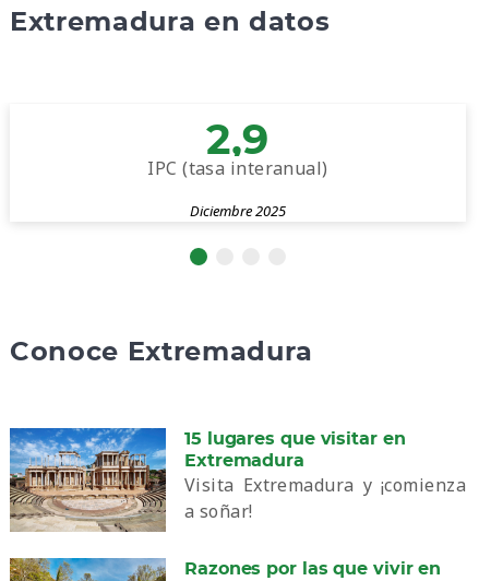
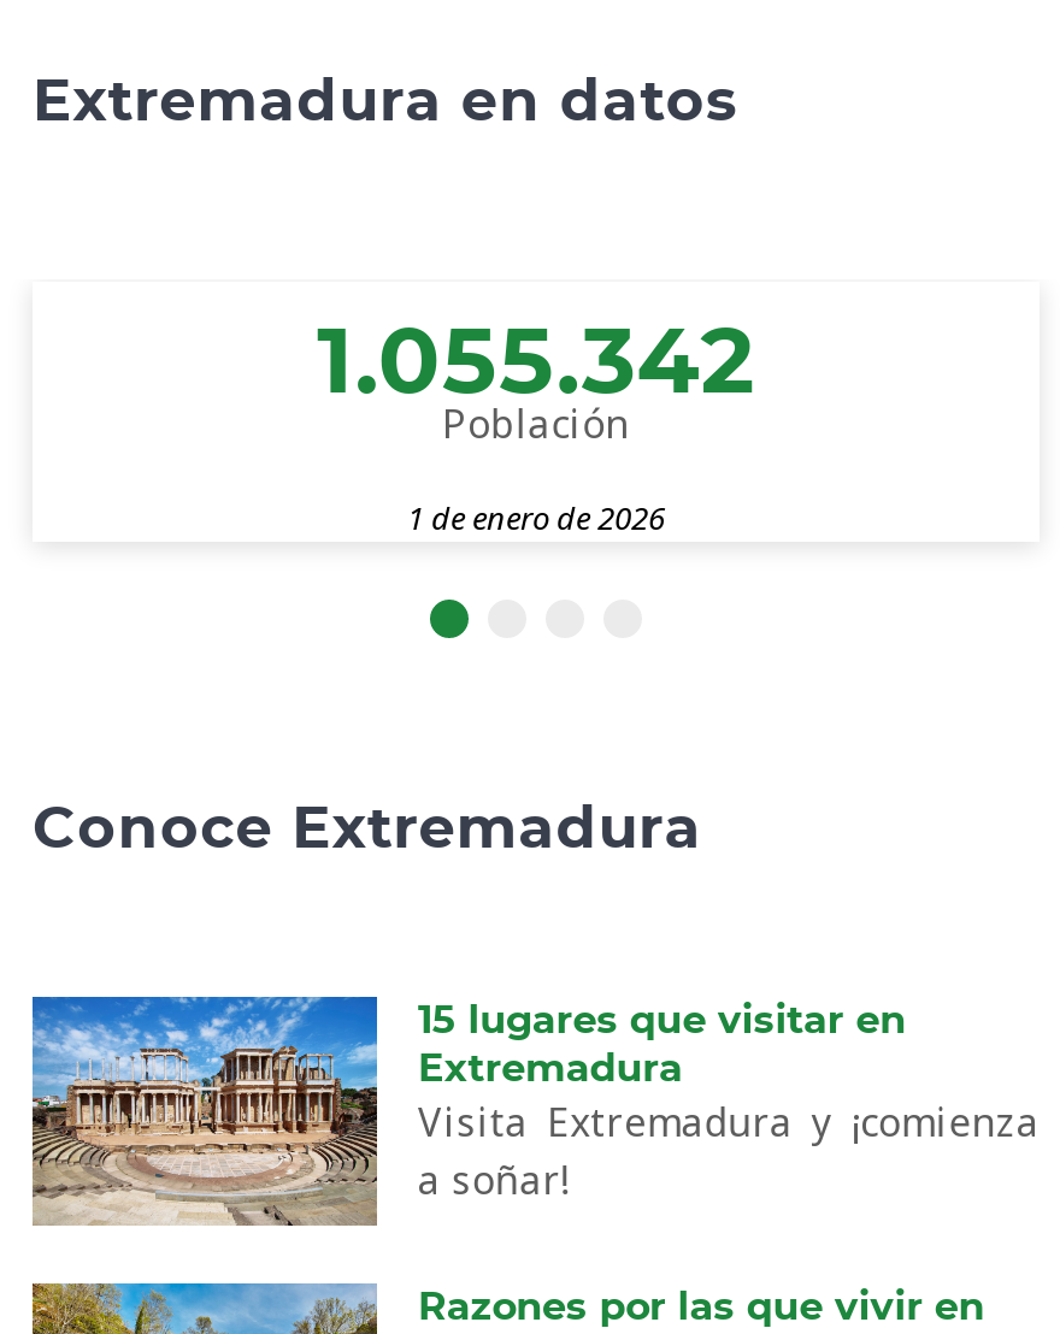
- 2,9
- IPC (tasa interanual)
+ 1.055.342
+ Población

- Diciembre 2025
+ 1 de enero de 2026
